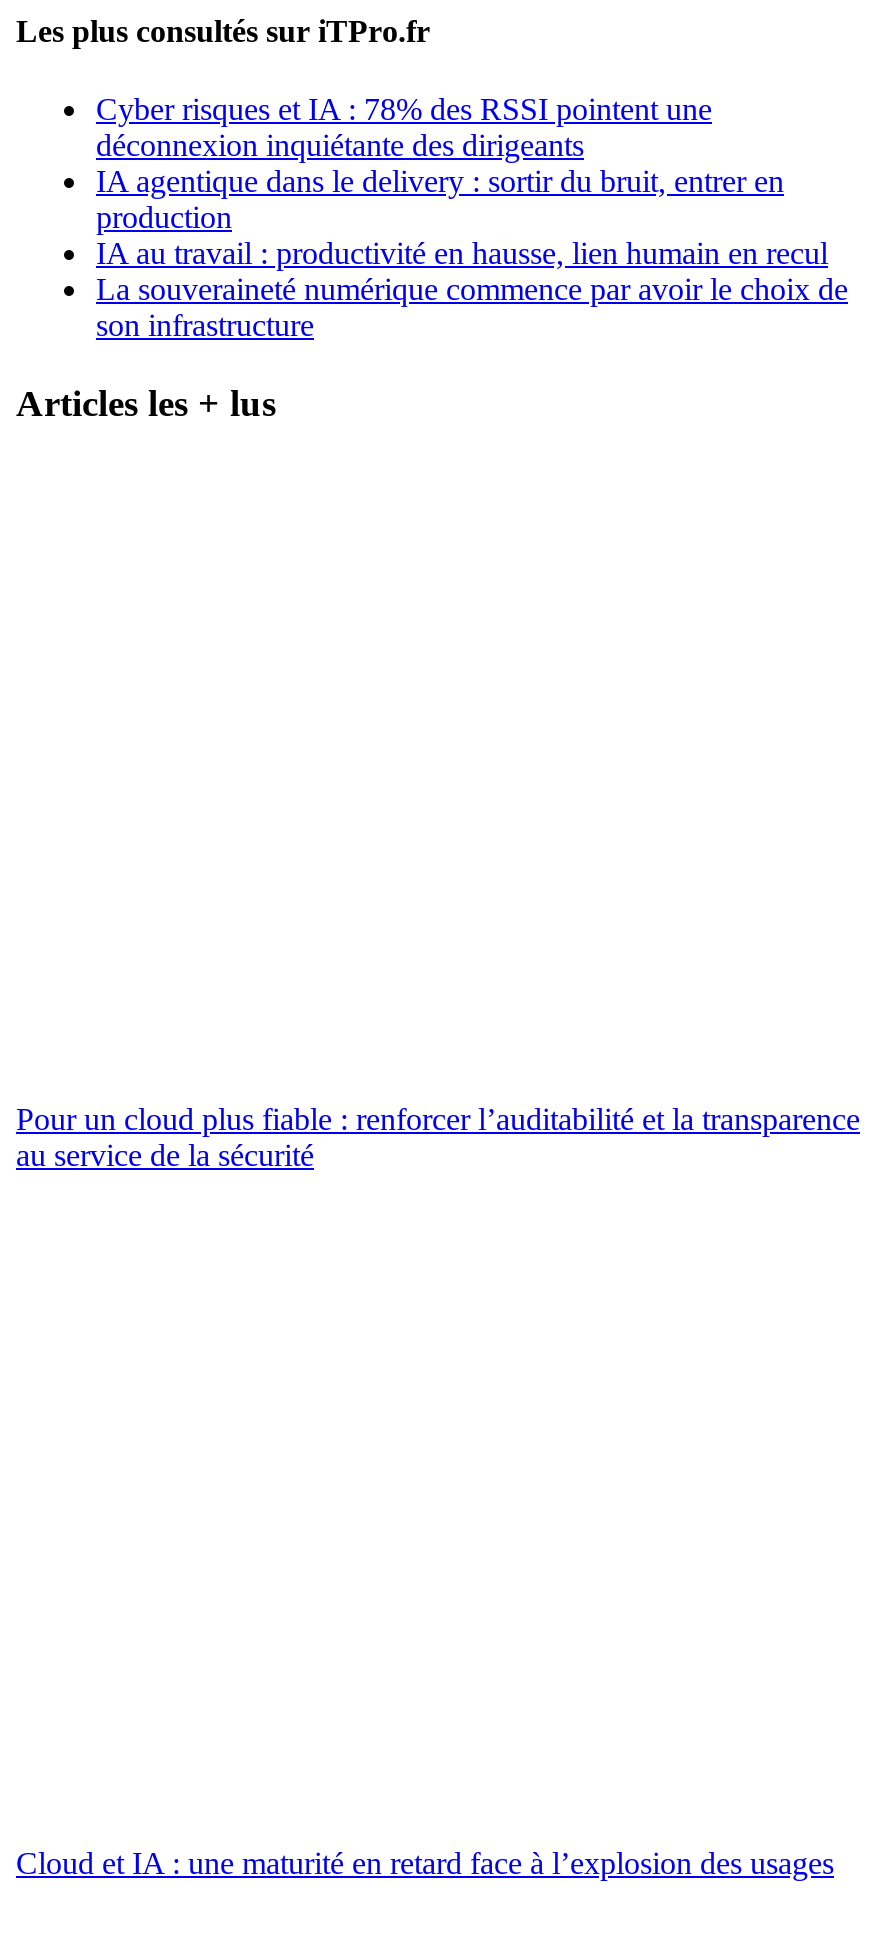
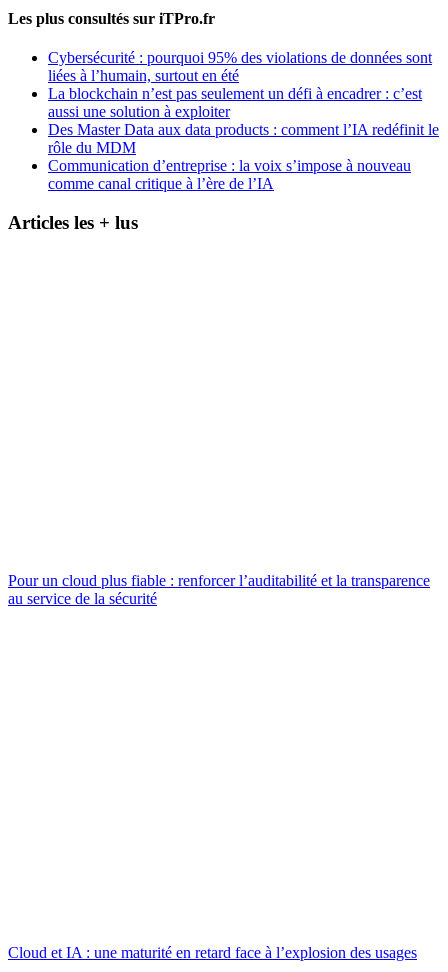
- Cyber risques et IA : 78% des RSSI pointent une
- déconnexion inquiétante des dirigeants
- IA agentique dans le delivery : sortir du bruit, entrer en
- production
- IA au travail : productivité en hausse, lien humain en recul
- La souveraineté numérique commence par avoir le choix de
- son infrastructure
+ Cybersécurité : pourquoi 95% des violations de données sont
+ liées à l’humain, surtout en été
+ La blockchain n’est pas seulement un défi à encadrer : c’est
+ aussi une solution à exploiter
+ Des Master Data aux data products : comment l’IA redéfinit le
+ rôle du MDM
+ Communication d’entreprise : la voix s’impose à nouveau
+ comme canal critique à l’ère de l’IA
